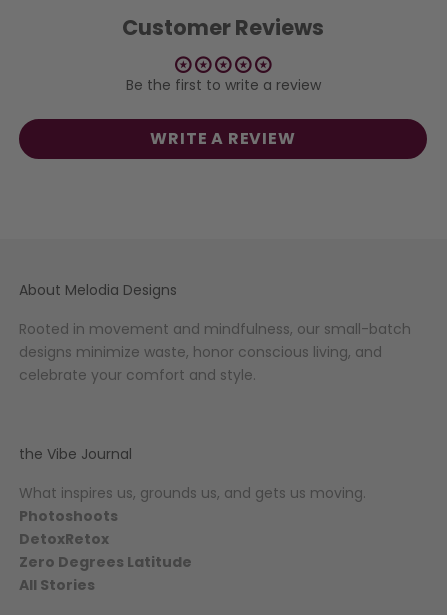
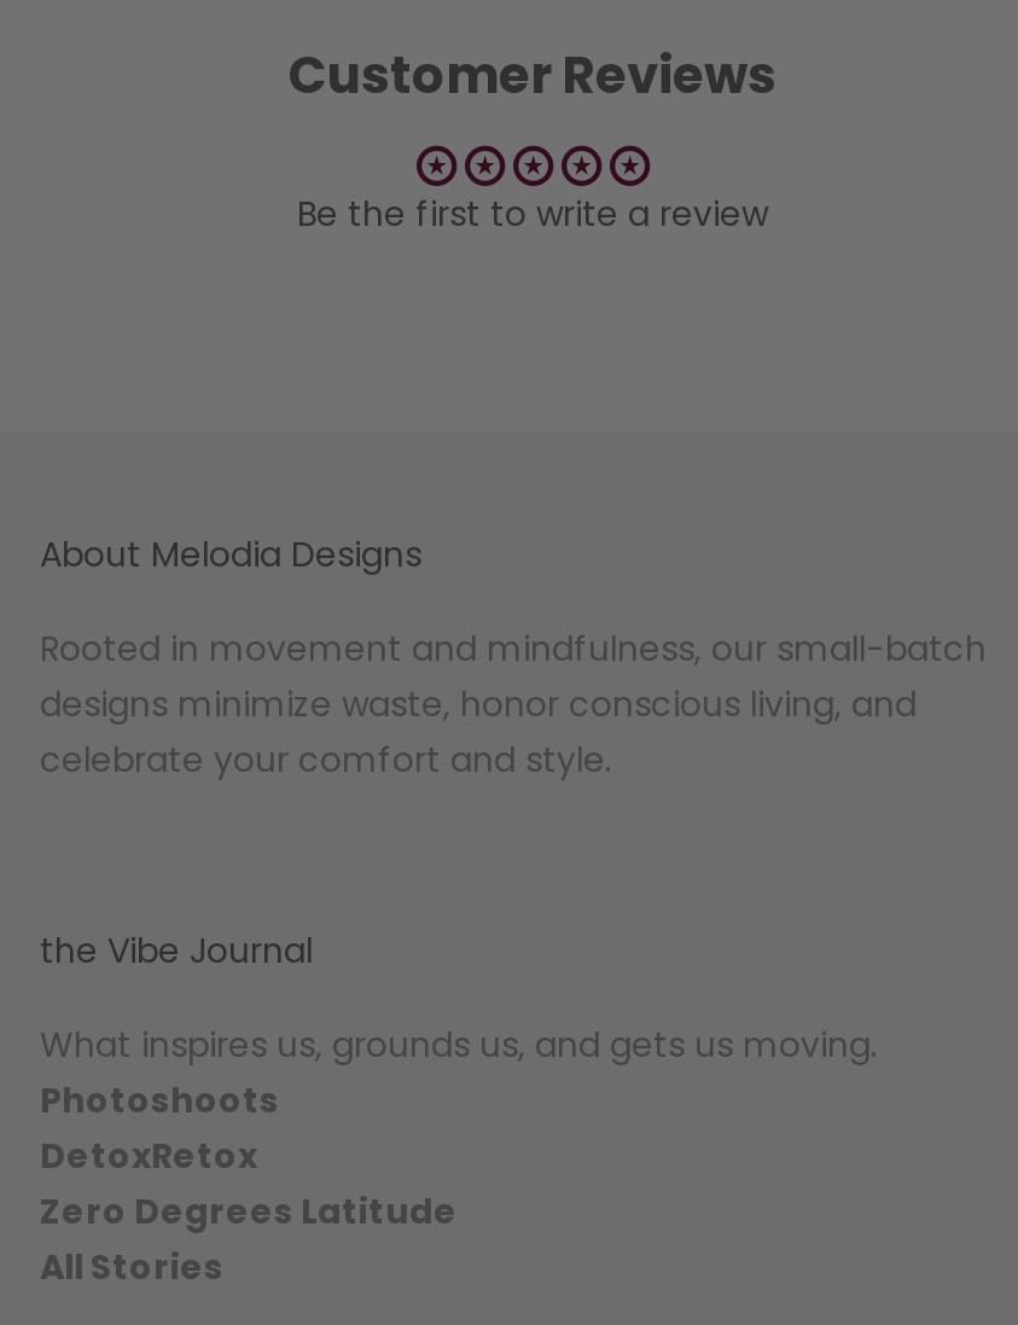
- WRITE A REVIEW
